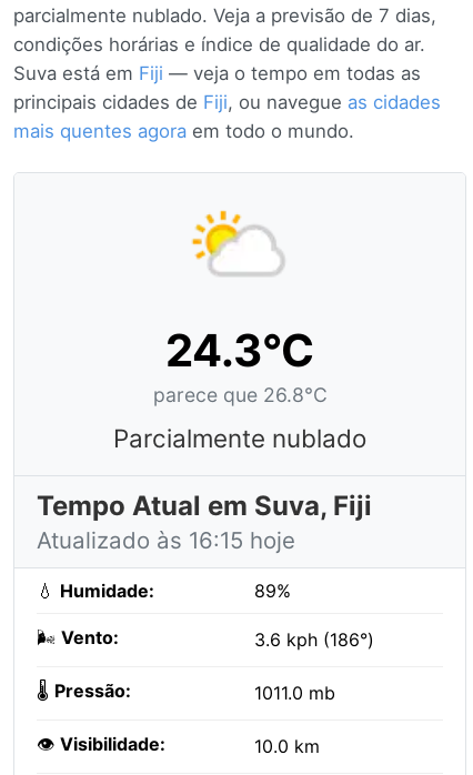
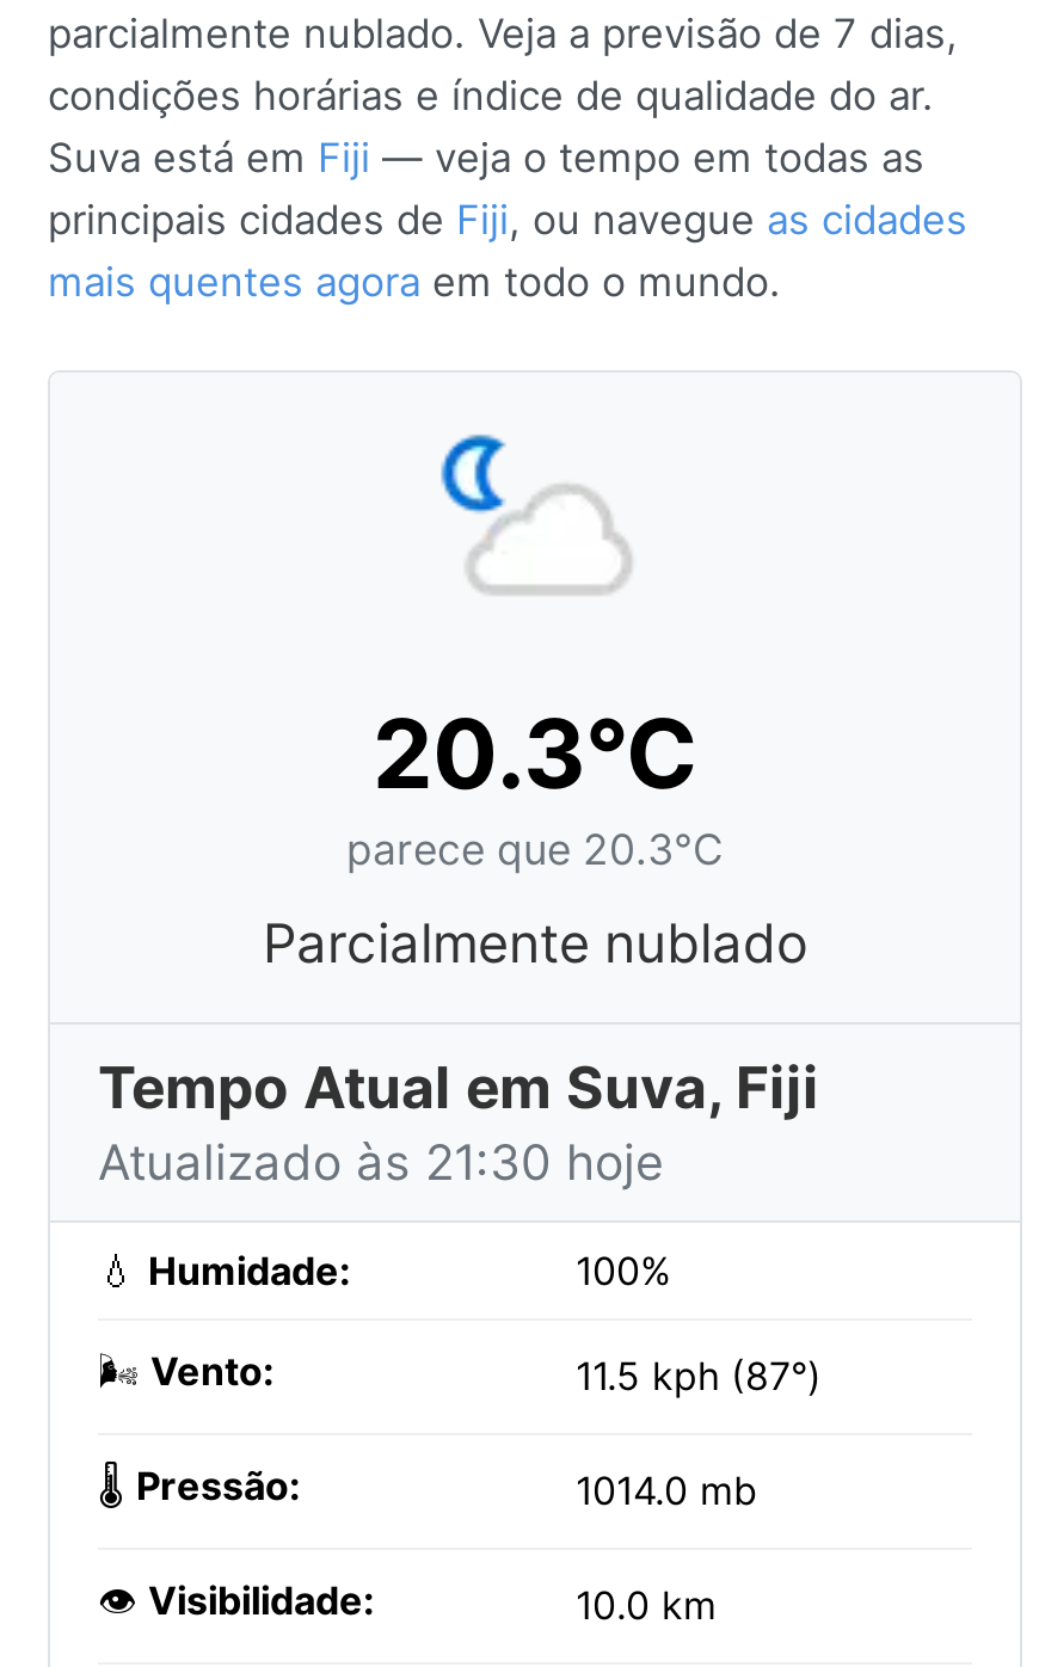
- [image]
+ [image]

- 24.3°C
- parece que 26.8°C
+ 20.3°C
+ parece que 20.3°C

- Atualizado às 16:15 hoje
+ Atualizado às 21:30 hoje

- 89%
+ 100%

- 3.6 kph (186°)
+ 11.5 kph (87°)

- 1011.0 mb
+ 1014.0 mb
